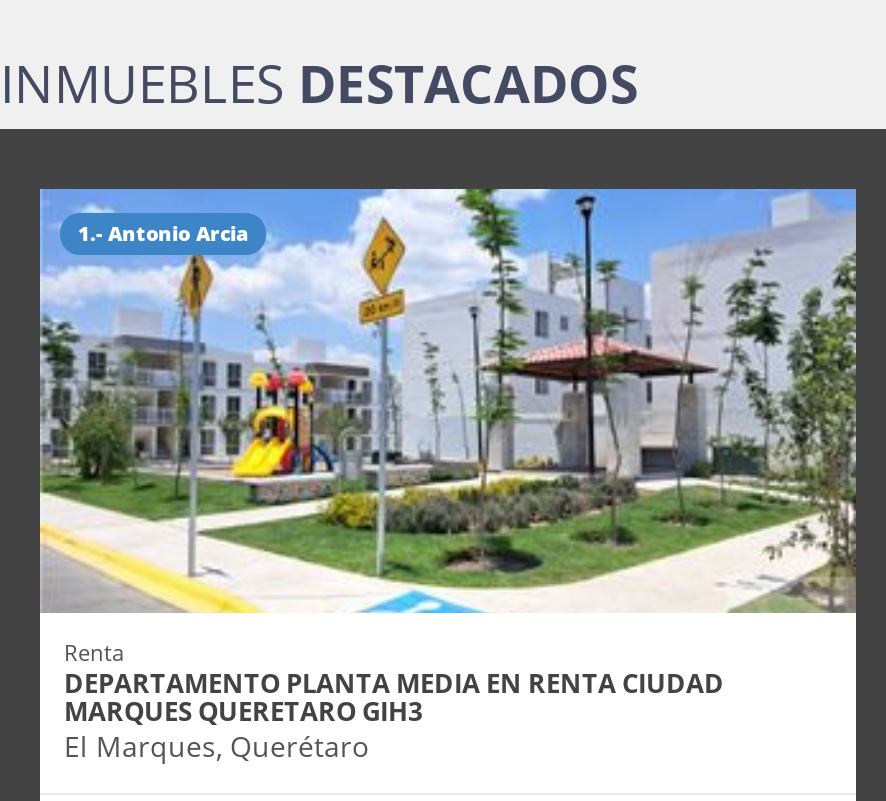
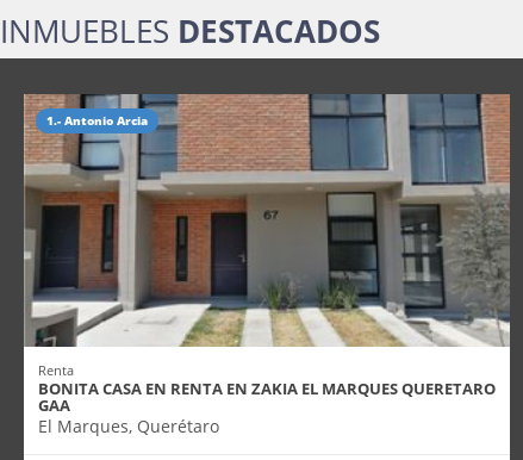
- [image]
- DEPARTAMENTO PLANTA MEDIA EN RENTA CIUDAD
- MARQUES QUERETARO GIH3
+ [image]
+ BONITA CASA EN RENTA EN ZAKIA EL MARQUES QUERETARO
+ GAA
